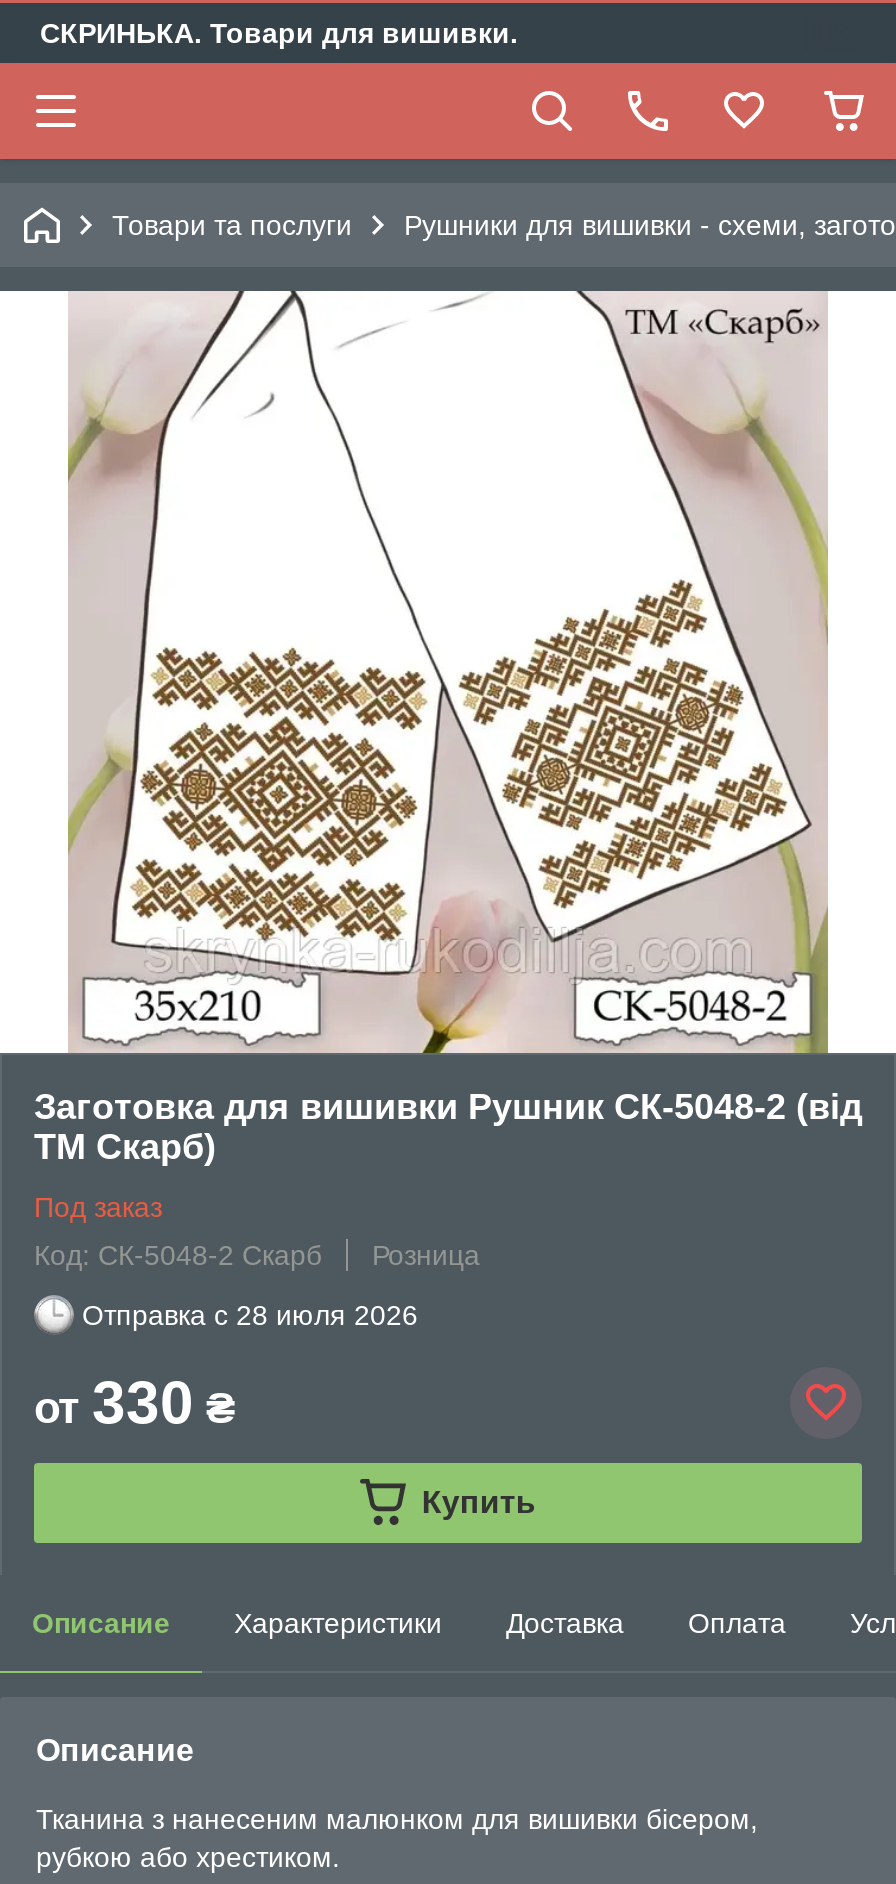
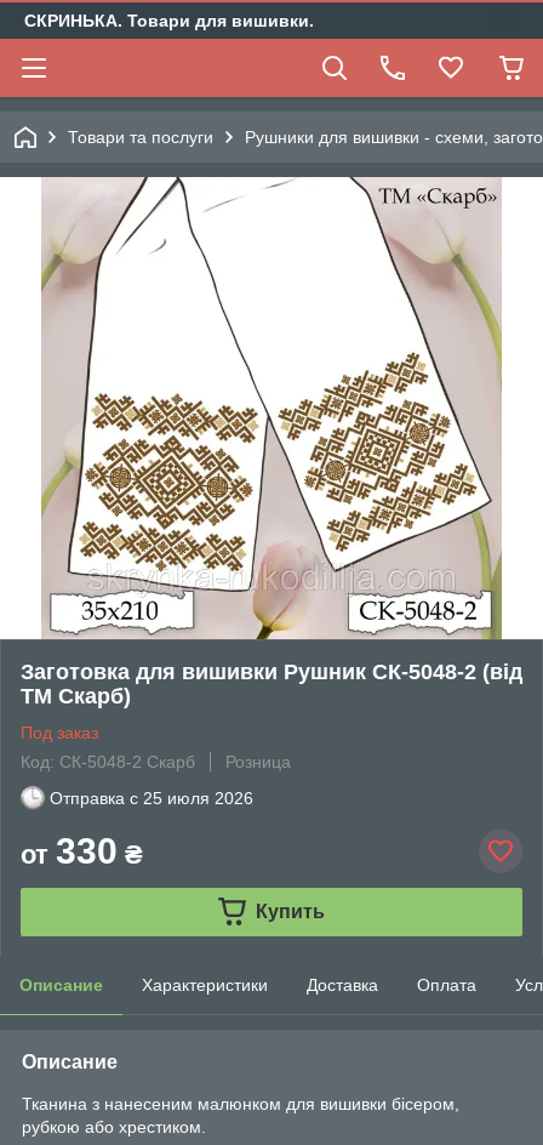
- Отправка с 28 июля 2026
+ Отправка с 25 июля 2026
